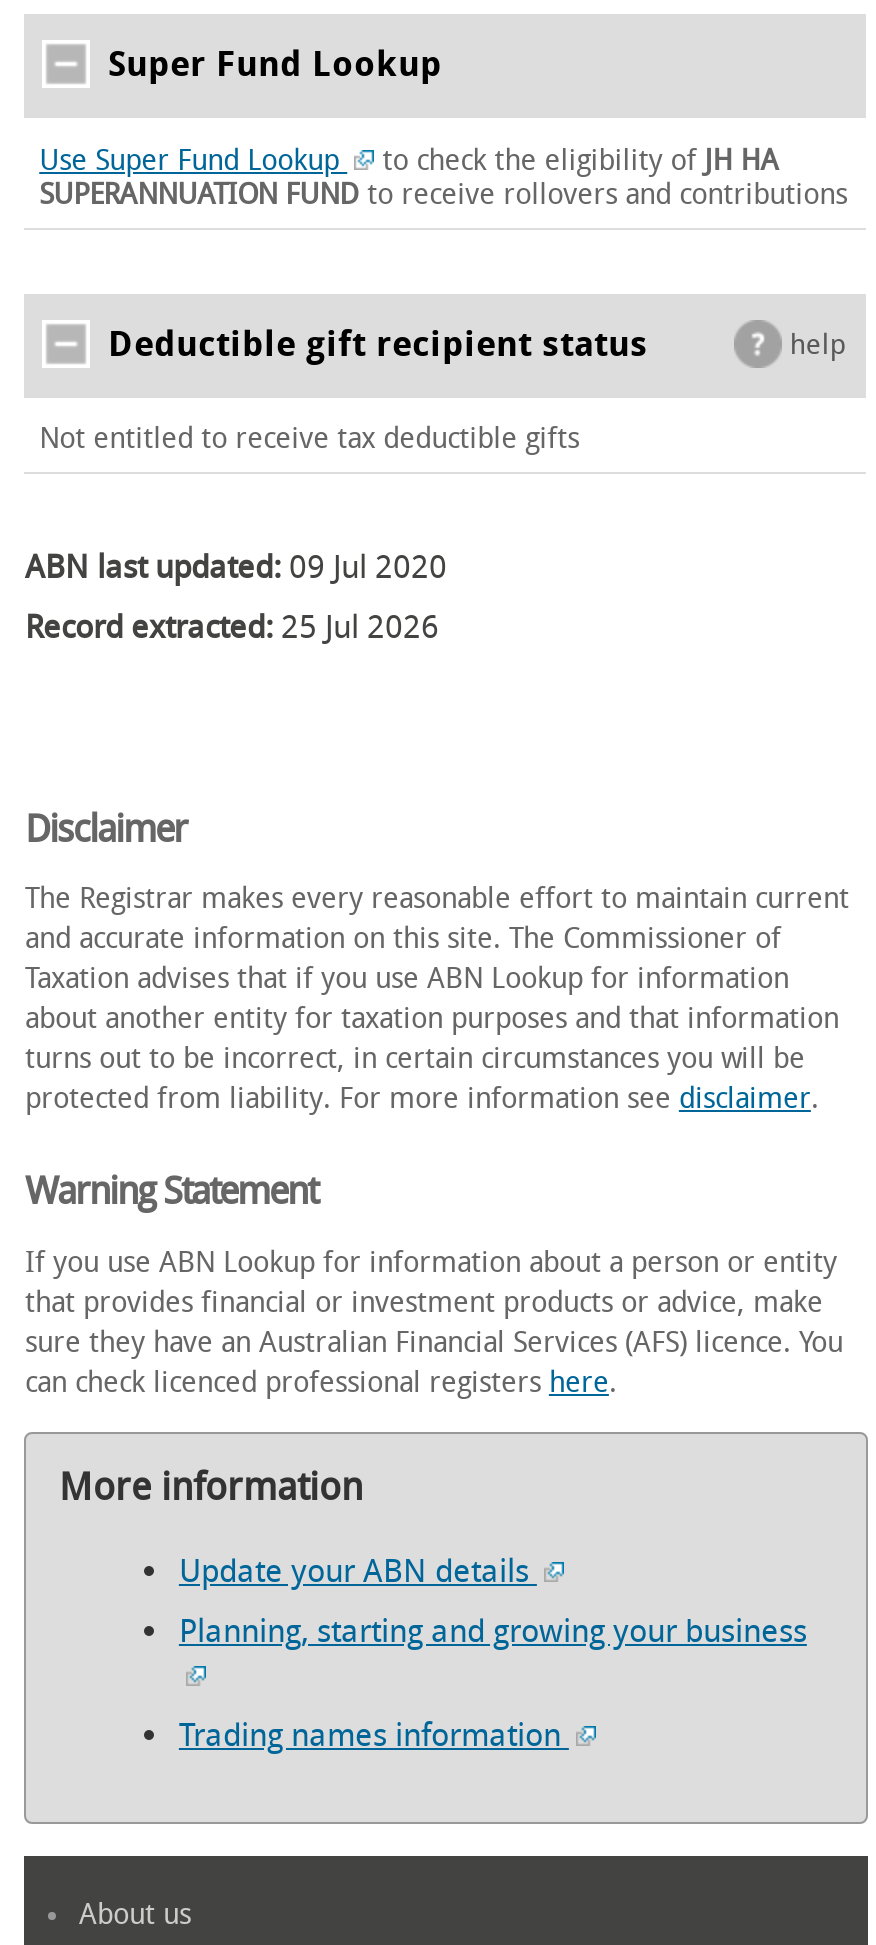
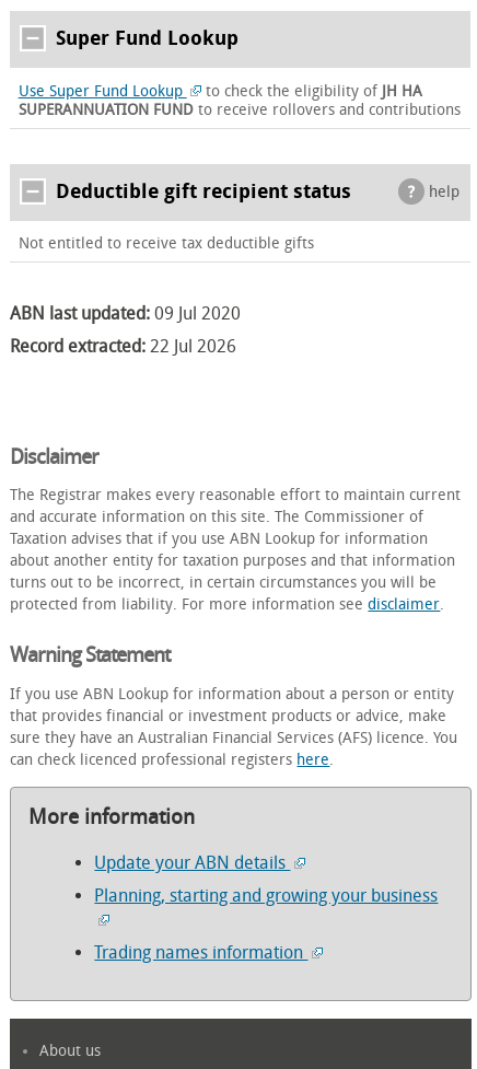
- Record extracted: 25 Jul 2026
+ Record extracted: 22 Jul 2026
